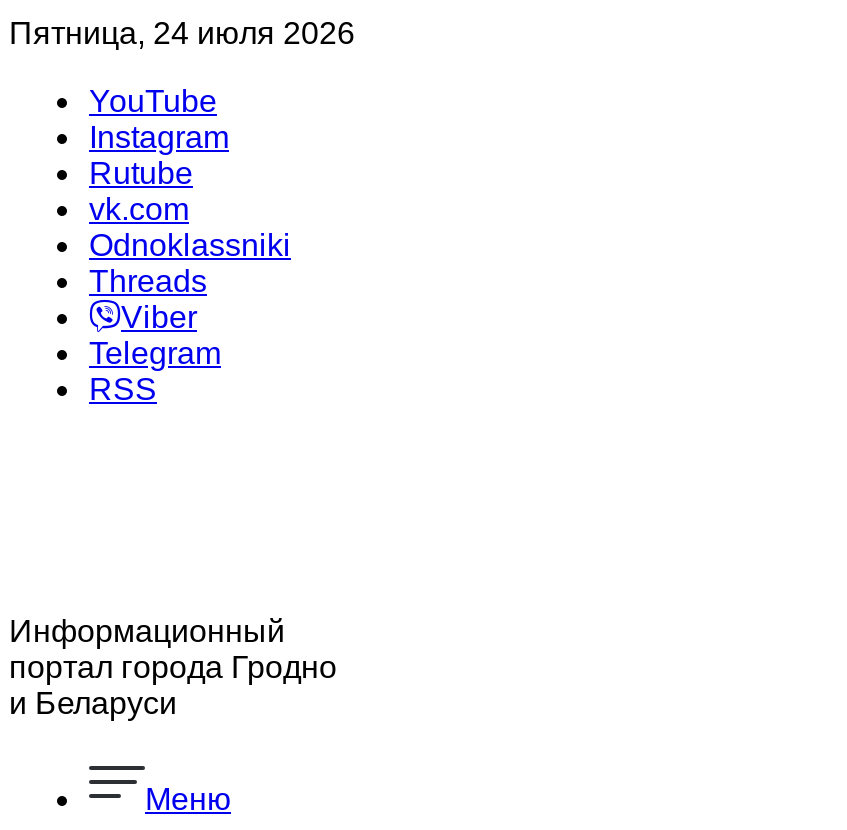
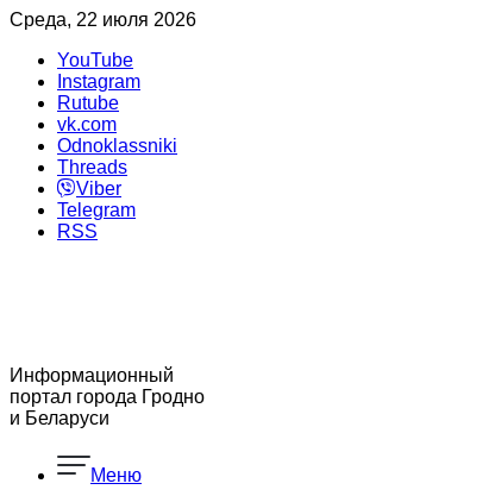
- Пятница, 24 июля 2026
+ Среда, 22 июля 2026
